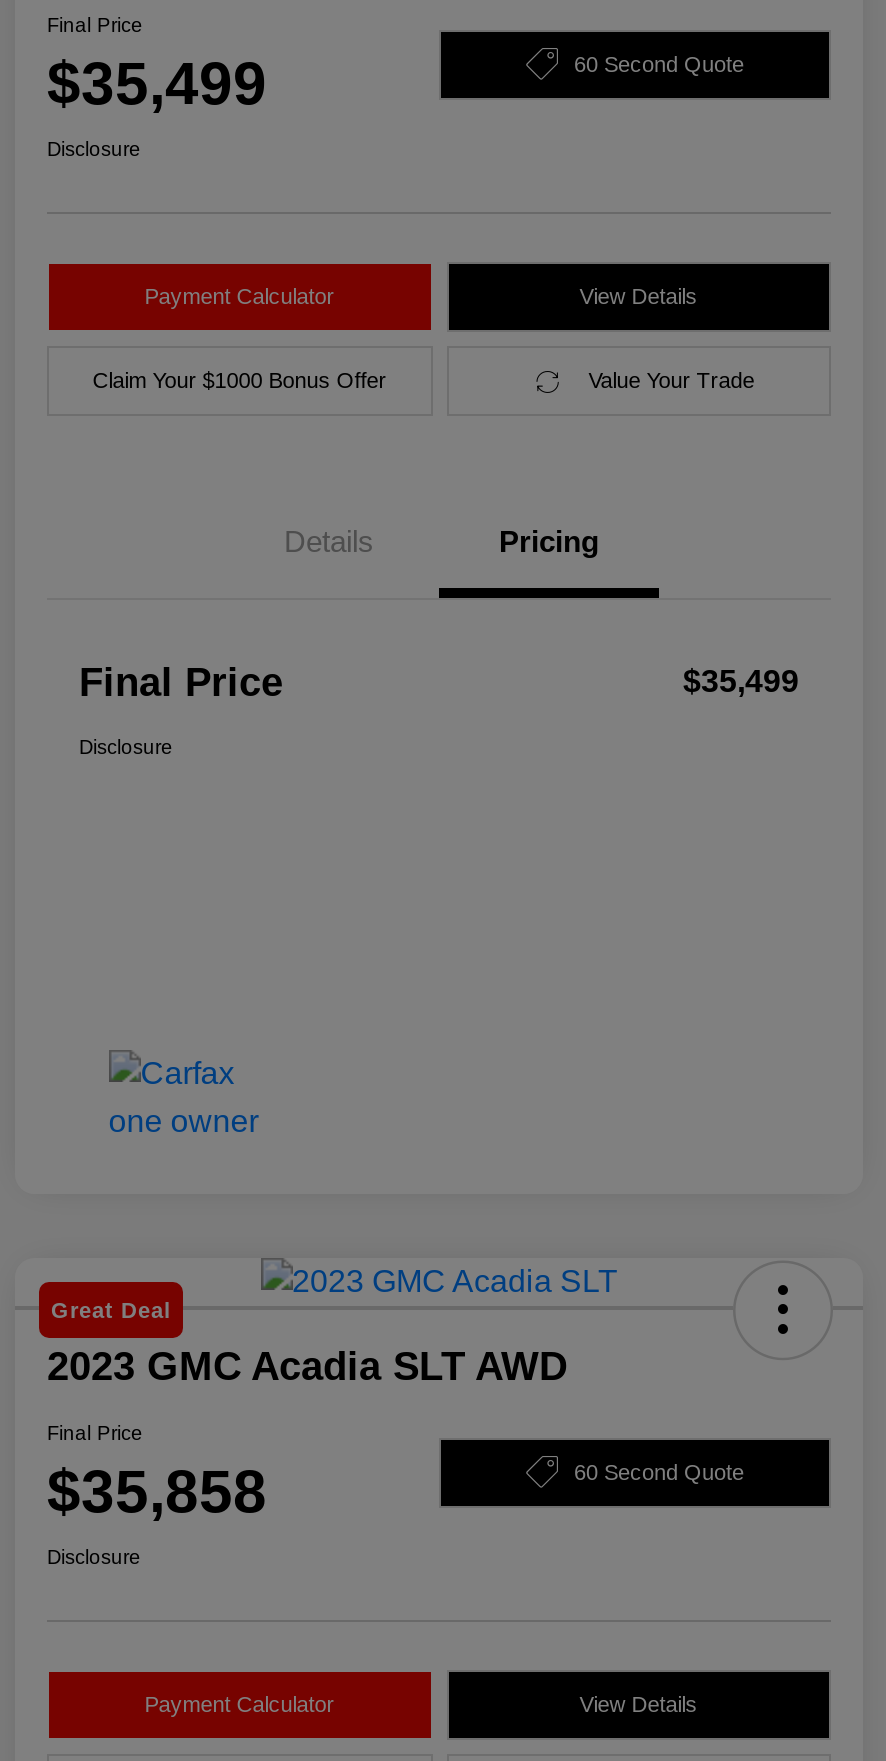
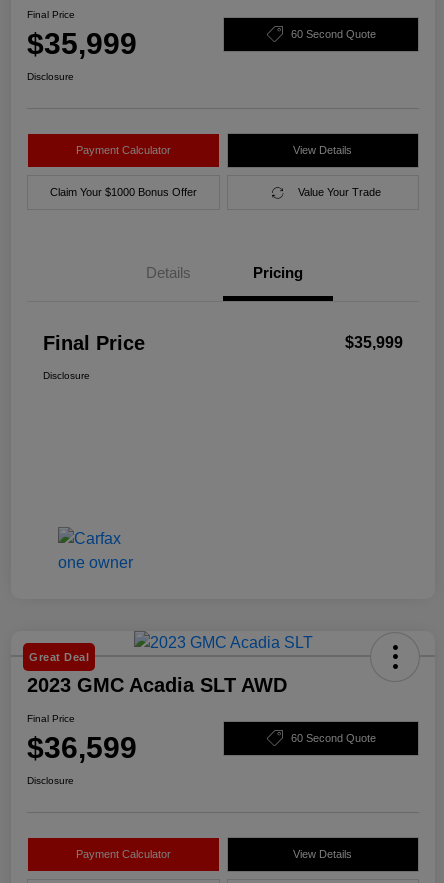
- $35,499
+ $35,999

- $35,499
+ $35,999

- $35,858
+ $36,599
